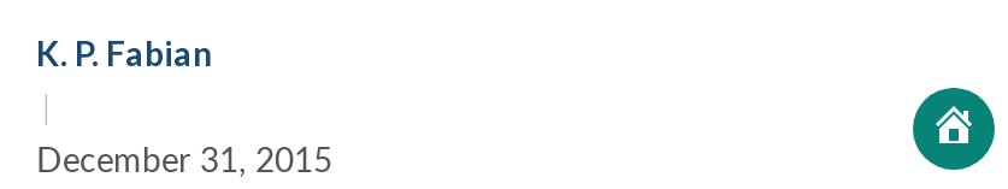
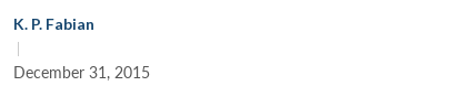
- [image]
